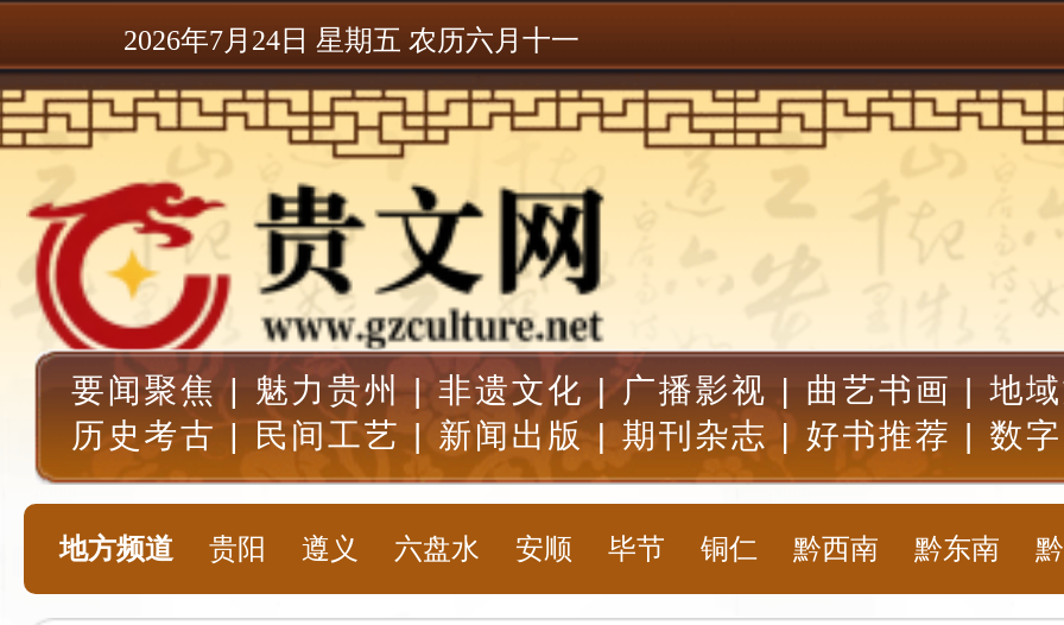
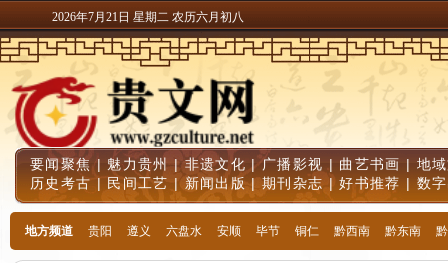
- 2026年7月24日 星期五 农历六月十一
+ 2026年7月21日 星期二 农历六月初八
